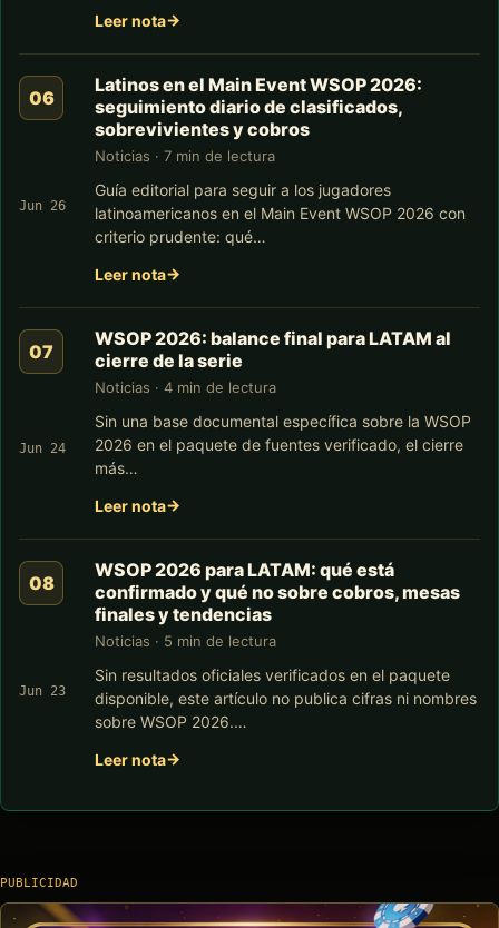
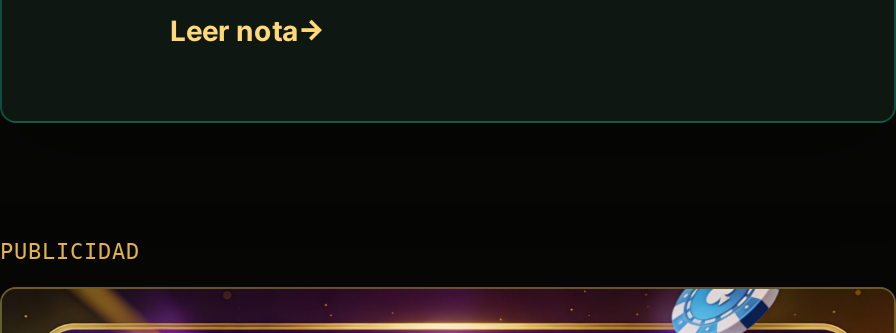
- [image]
- Latinos en el Main Event WSOP 2026:
- seguimiento diario de clasificados,
- sobrevivientes y cobros
- Noticias · 7 min de lectura
- Guía editorial para seguir a los jugadores
- latinoamericanos en el Main Event WSOP 2026 con
- criterio prudente: qué…
- Leer nota

- Jun 26

- [image]
- WSOP 2026: balance final para LATAM al
- cierre de la serie
- Noticias · 4 min de lectura
- Sin una base documental específica sobre la WSOP
- 2026 en el paquete de fuentes verificado, el cierre
- más…
- Leer nota

- Jun 24

- [image]
- WSOP 2026 para LATAM: qué está
- confirmado y qué no sobre cobros, mesas
- finales y tendencias
- Noticias · 5 min de lectura
- Sin resultados oficiales verificados en el paquete
- disponible, este artículo no publica cifras ni nombres
- sobre WSOP 2026.…
- Leer nota

- Jun 23
